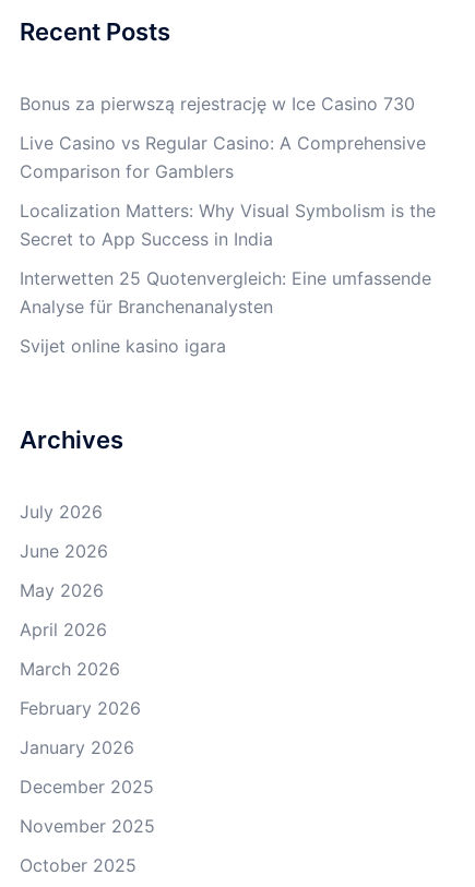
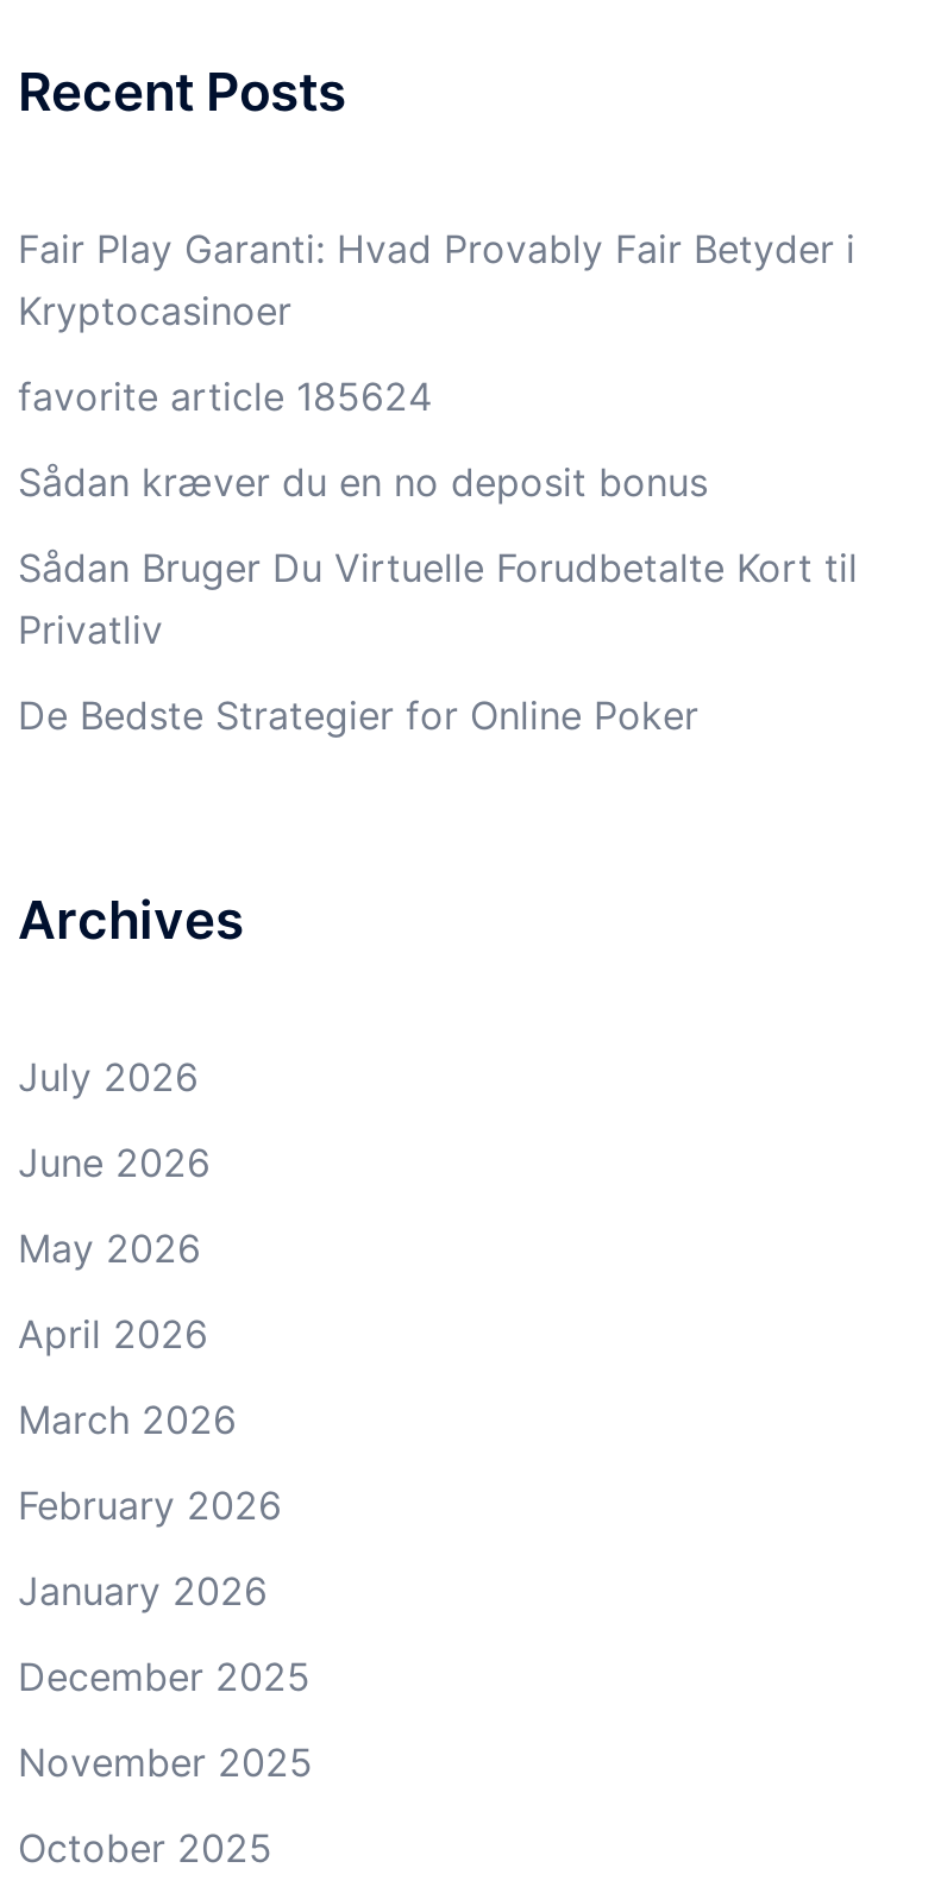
- Bonus za pierwszą rejestrację w Ice Casino 730
+ Fair Play Garanti: Hvad Provably Fair Betyder i
+ Kryptocasinoer

- Live Casino vs Regular Casino: A Comprehensive
- Comparison for Gamblers
+ favorite article 185624

- Localization Matters: Why Visual Symbolism is the
- Secret to App Success in India
+ Sådan kræver du en no deposit bonus

- Interwetten 25 Quotenvergleich: Eine umfassende
- Analyse für Branchenanalysten
+ Sådan Bruger Du Virtuelle Forudbetalte Kort til
+ Privatliv

- Svijet online kasino igara
+ De Bedste Strategier for Online Poker
